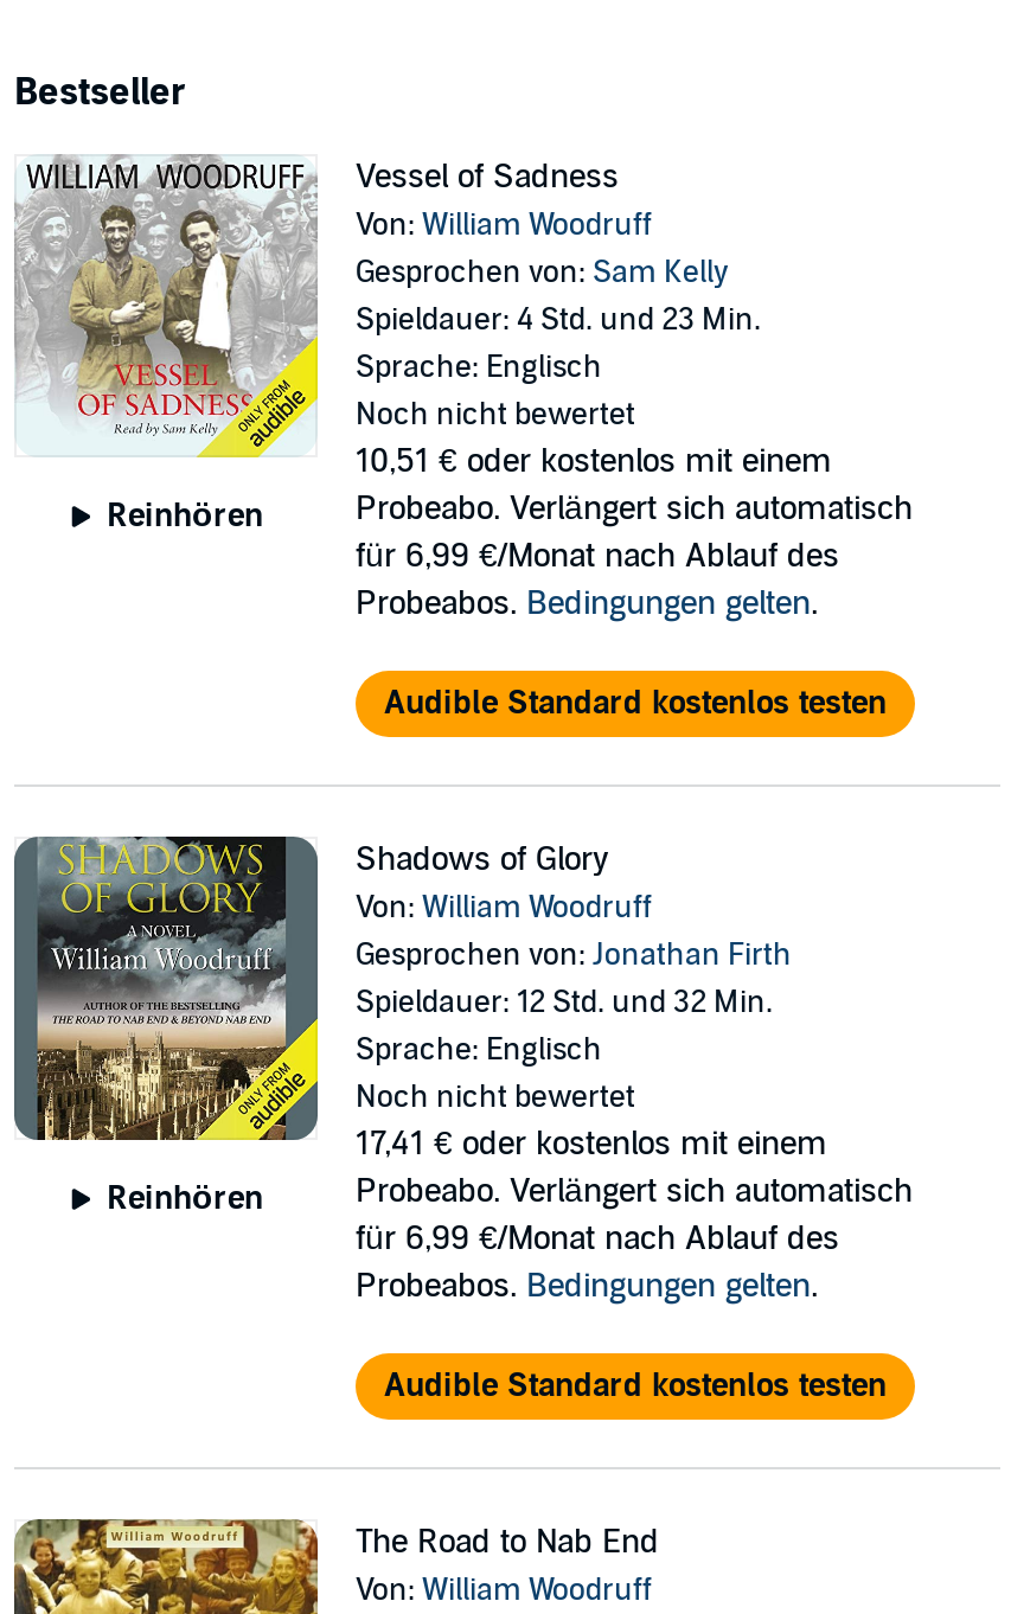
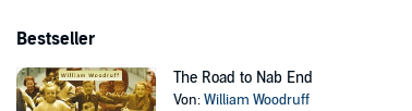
- [image]
- Reinhören

- Vessel of Sadness
- Von: William Woodruff
- Gesprochen von: Sam Kelly
- Spieldauer: 4 Std. und 23 Min.
- Sprache: Englisch
- Noch nicht bewertet
- 10,51 €oder kostenlos mit einem
- Probeabo. Verlängert sich automatisch
- für 6,99 €/Monat nach Ablauf des
- Probeabos. Bedingungen gelten.
- Audible Standard kostenlos testen

- [image]
- Reinhören

- Shadows of Glory
- Von: William Woodruff
- Gesprochen von: Jonathan Firth
- Spieldauer: 12 Std. und 32 Min.
- Sprache: Englisch
- Noch nicht bewertet
- 17,41 €oder kostenlos mit einem
- Probeabo. Verlängert sich automatisch
- für 6,99 €/Monat nach Ablauf des
- Probeabos. Bedingungen gelten.
- Audible Standard kostenlos testen
